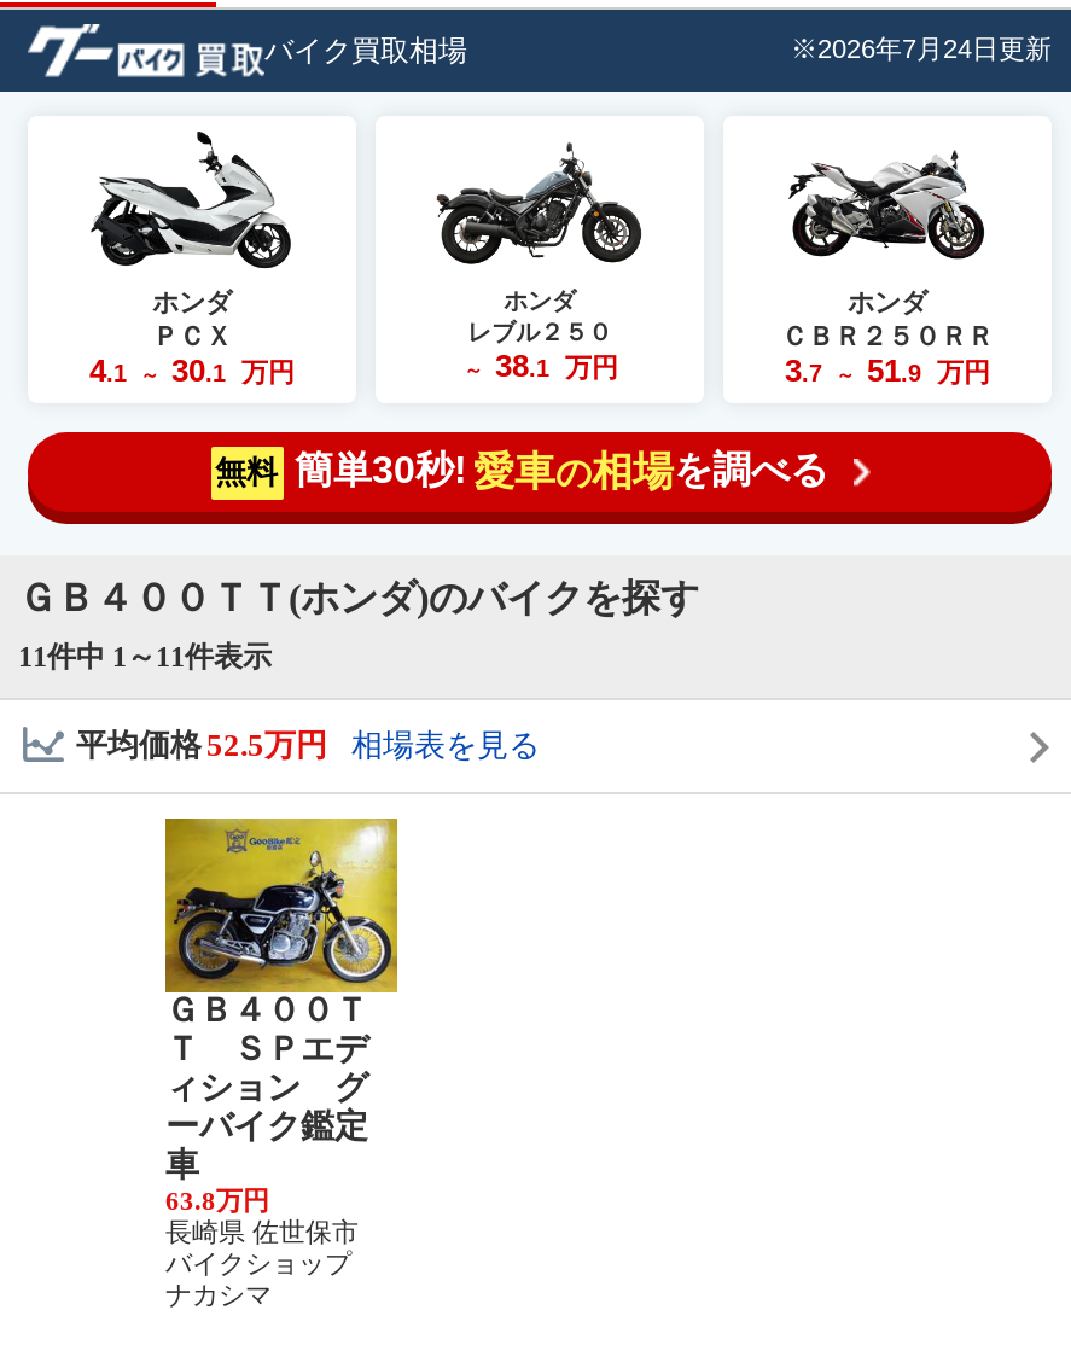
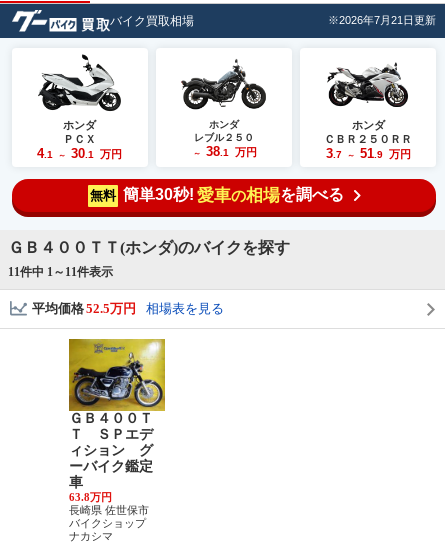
- ※2026年7月24日更新
+ ※2026年7月21日更新
